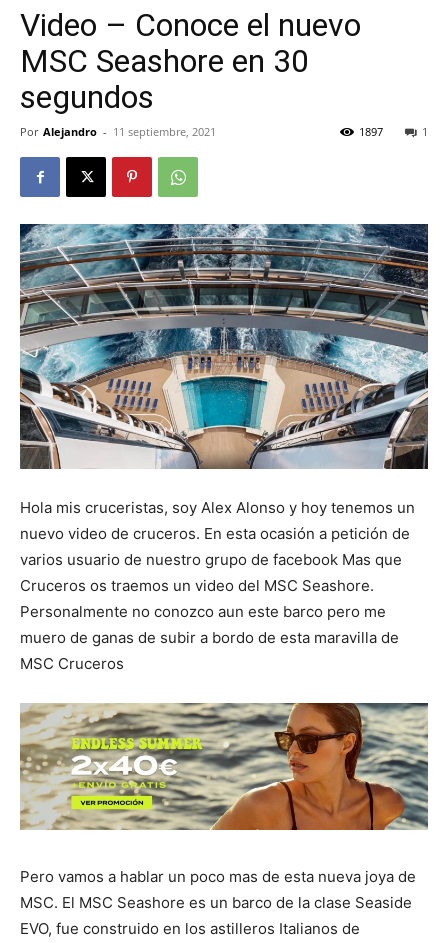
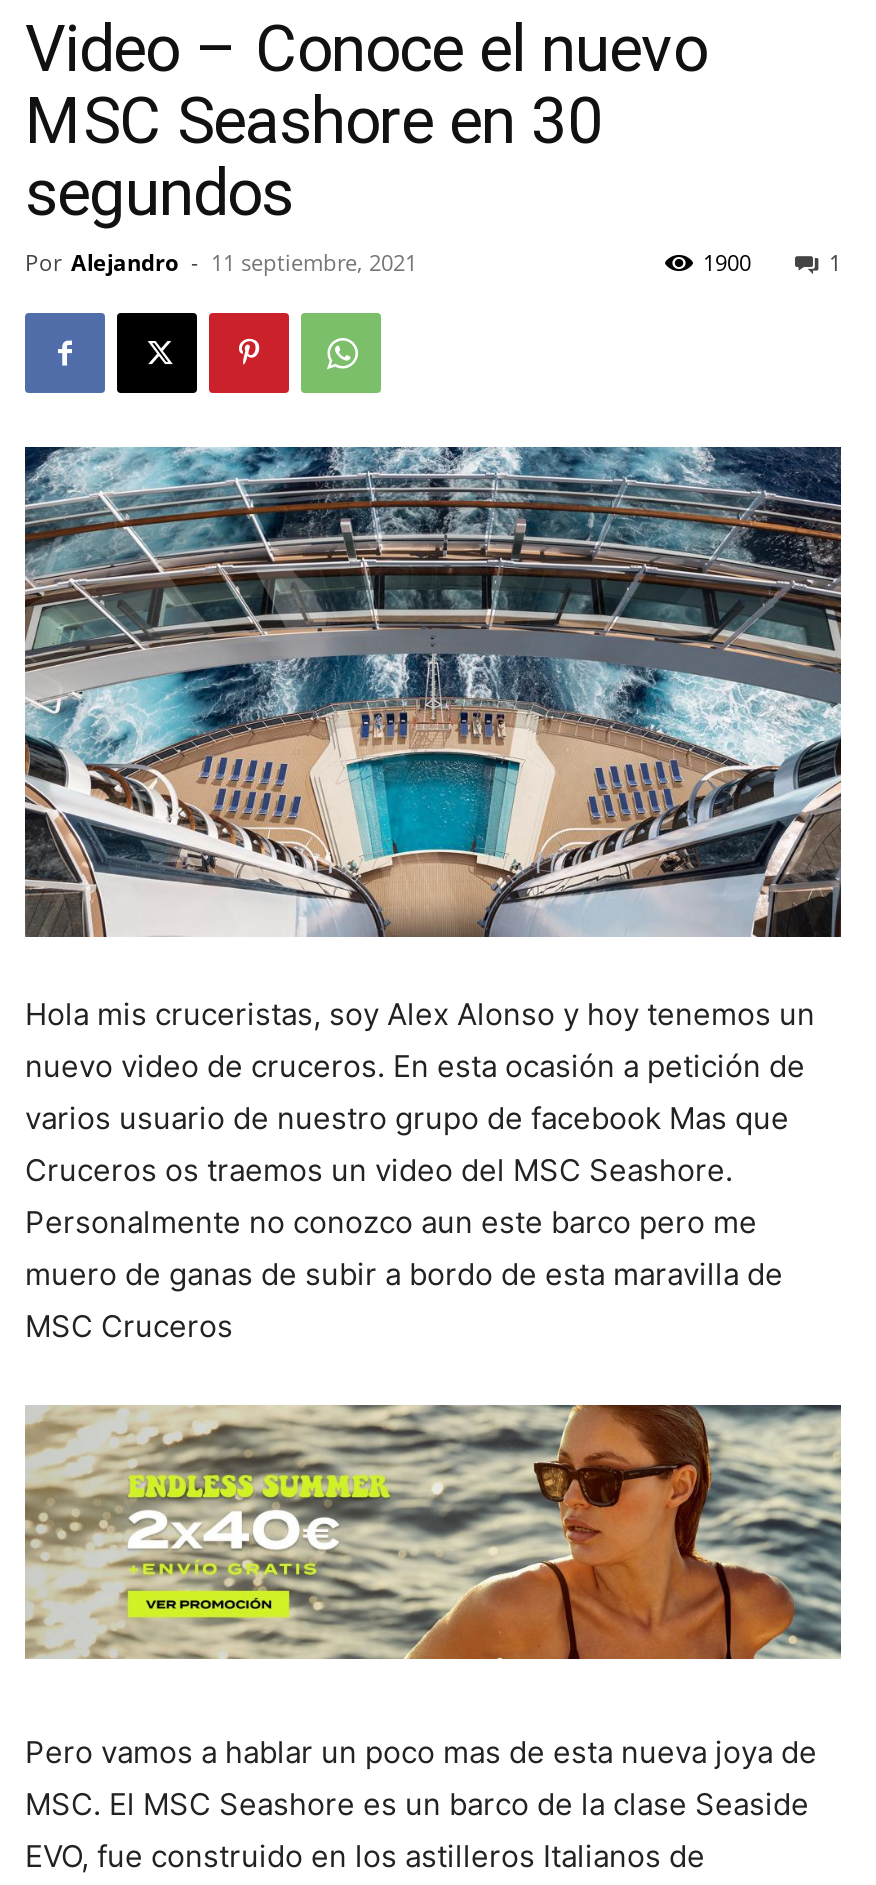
- 1897
+ 1900
